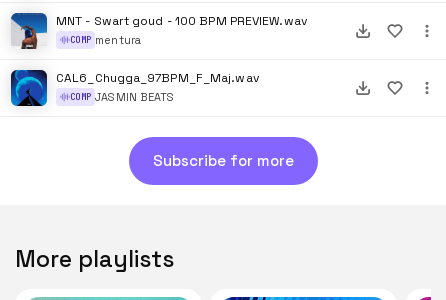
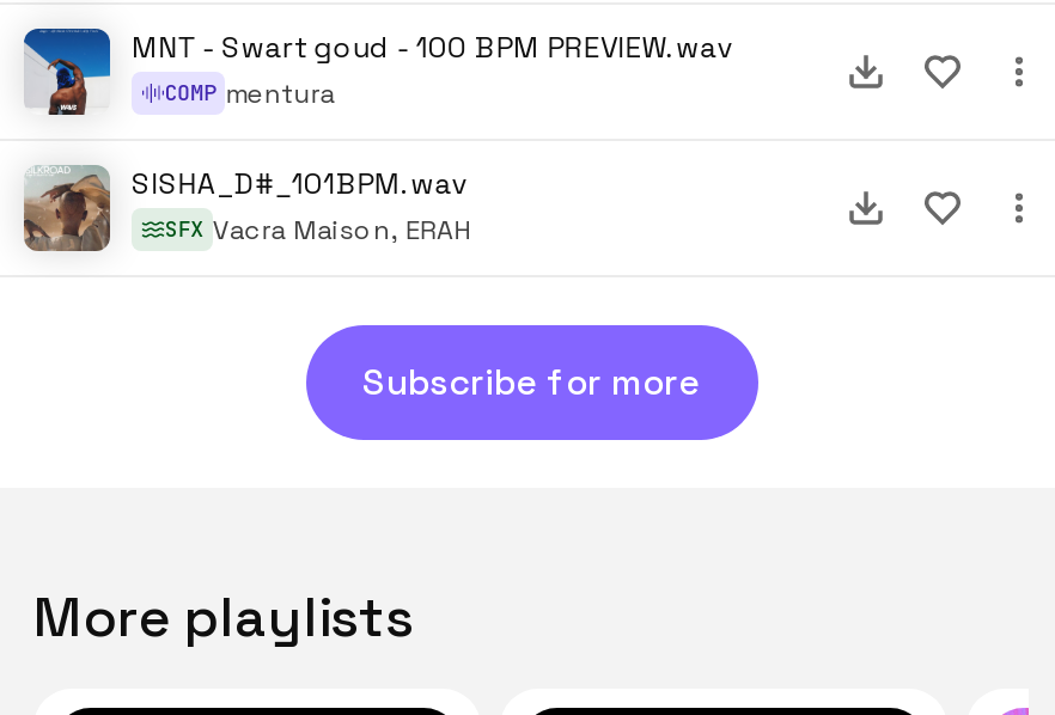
- [image]
- CAL6_Chugga_97BPM_F_Maj.wav
- COMP JASMIN BEATS
+ [image]
+ SISHA_D#_101BPM.wav
+ SFX Vacra Maison, ERAH
